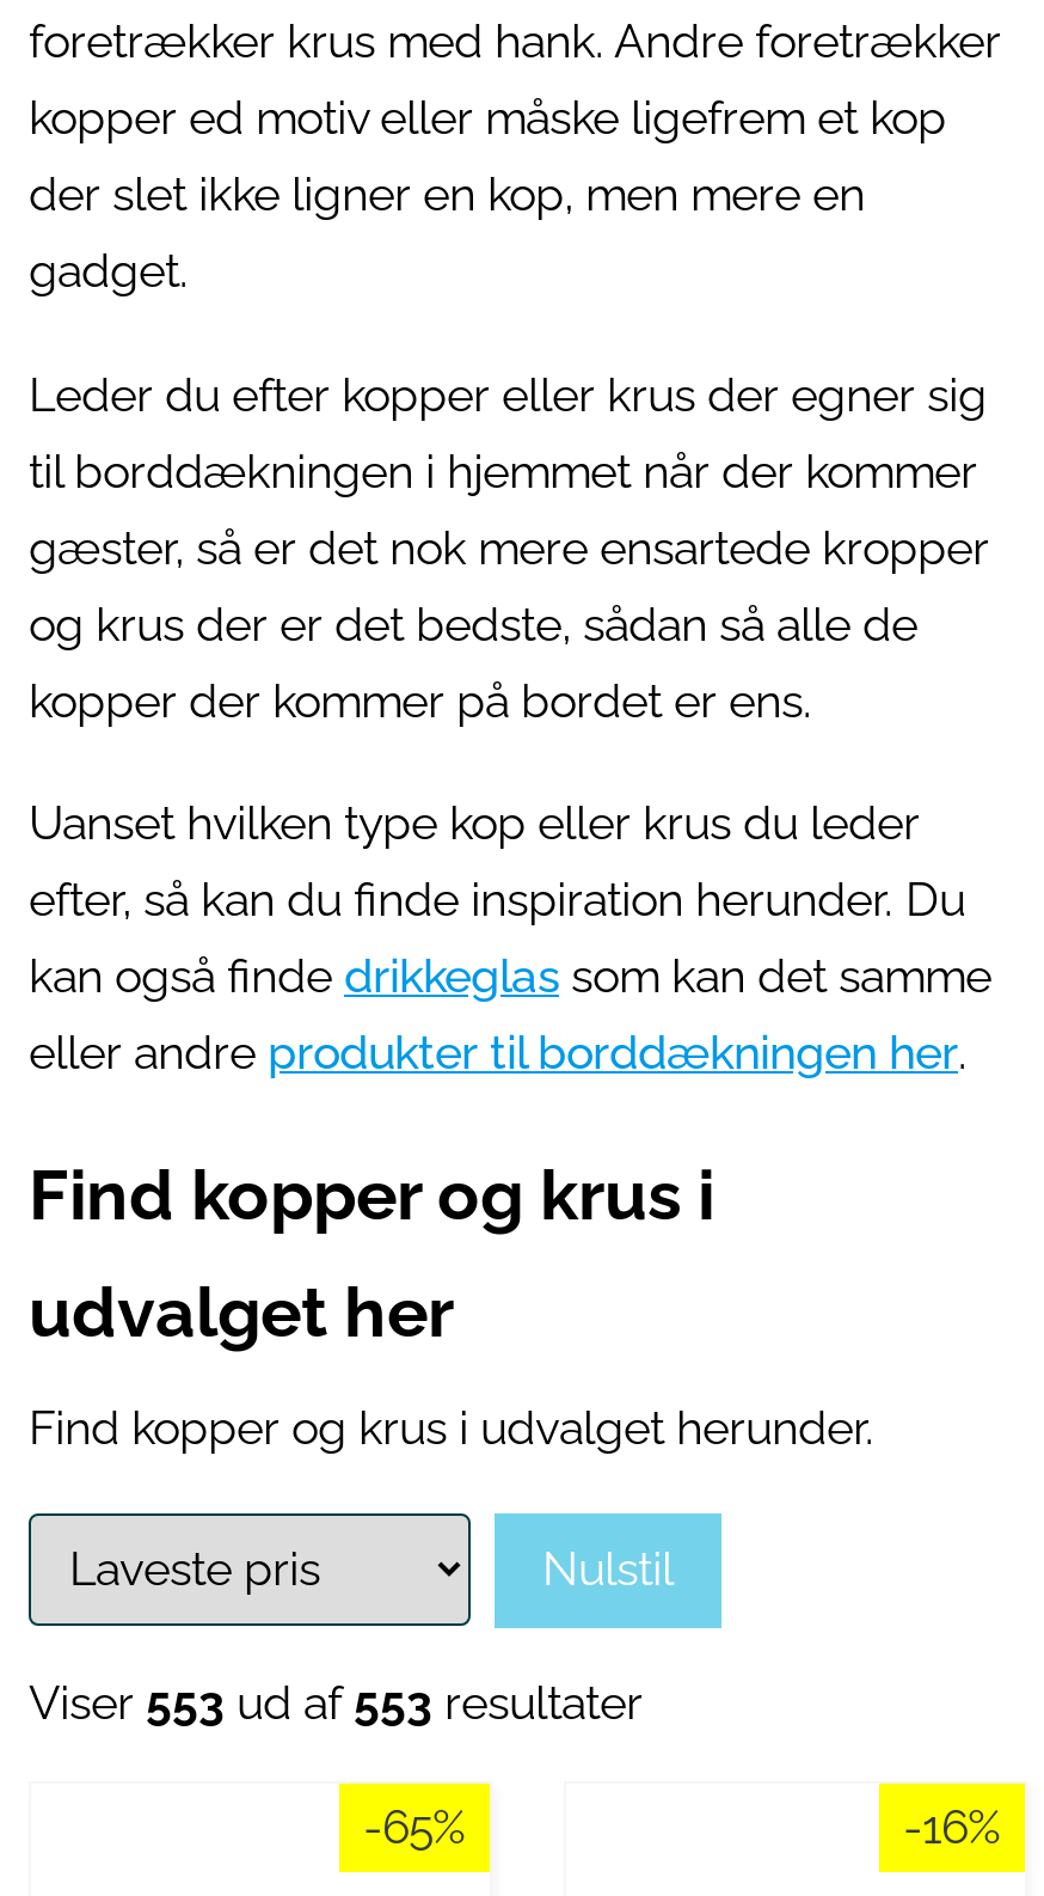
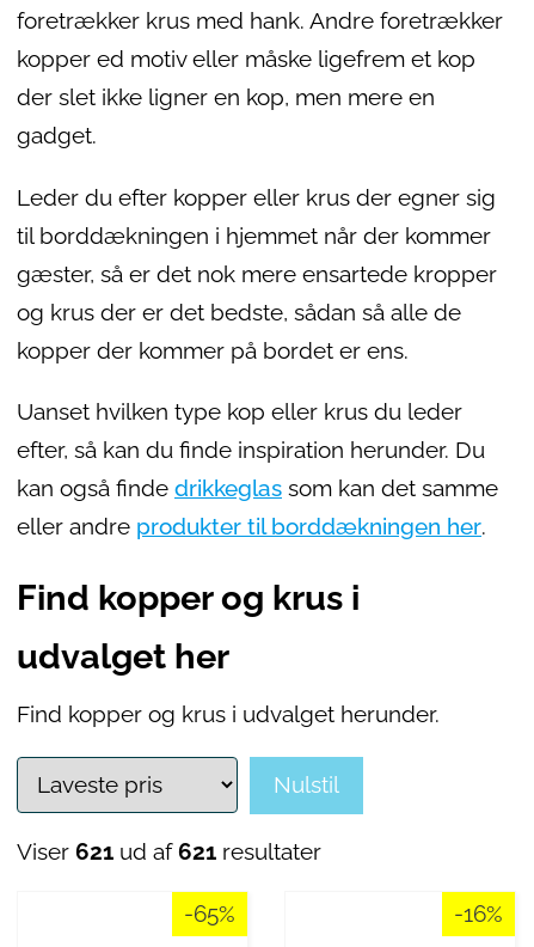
- Viser 553 ud af 553 resultater
+ Viser 621 ud af 621 resultater
